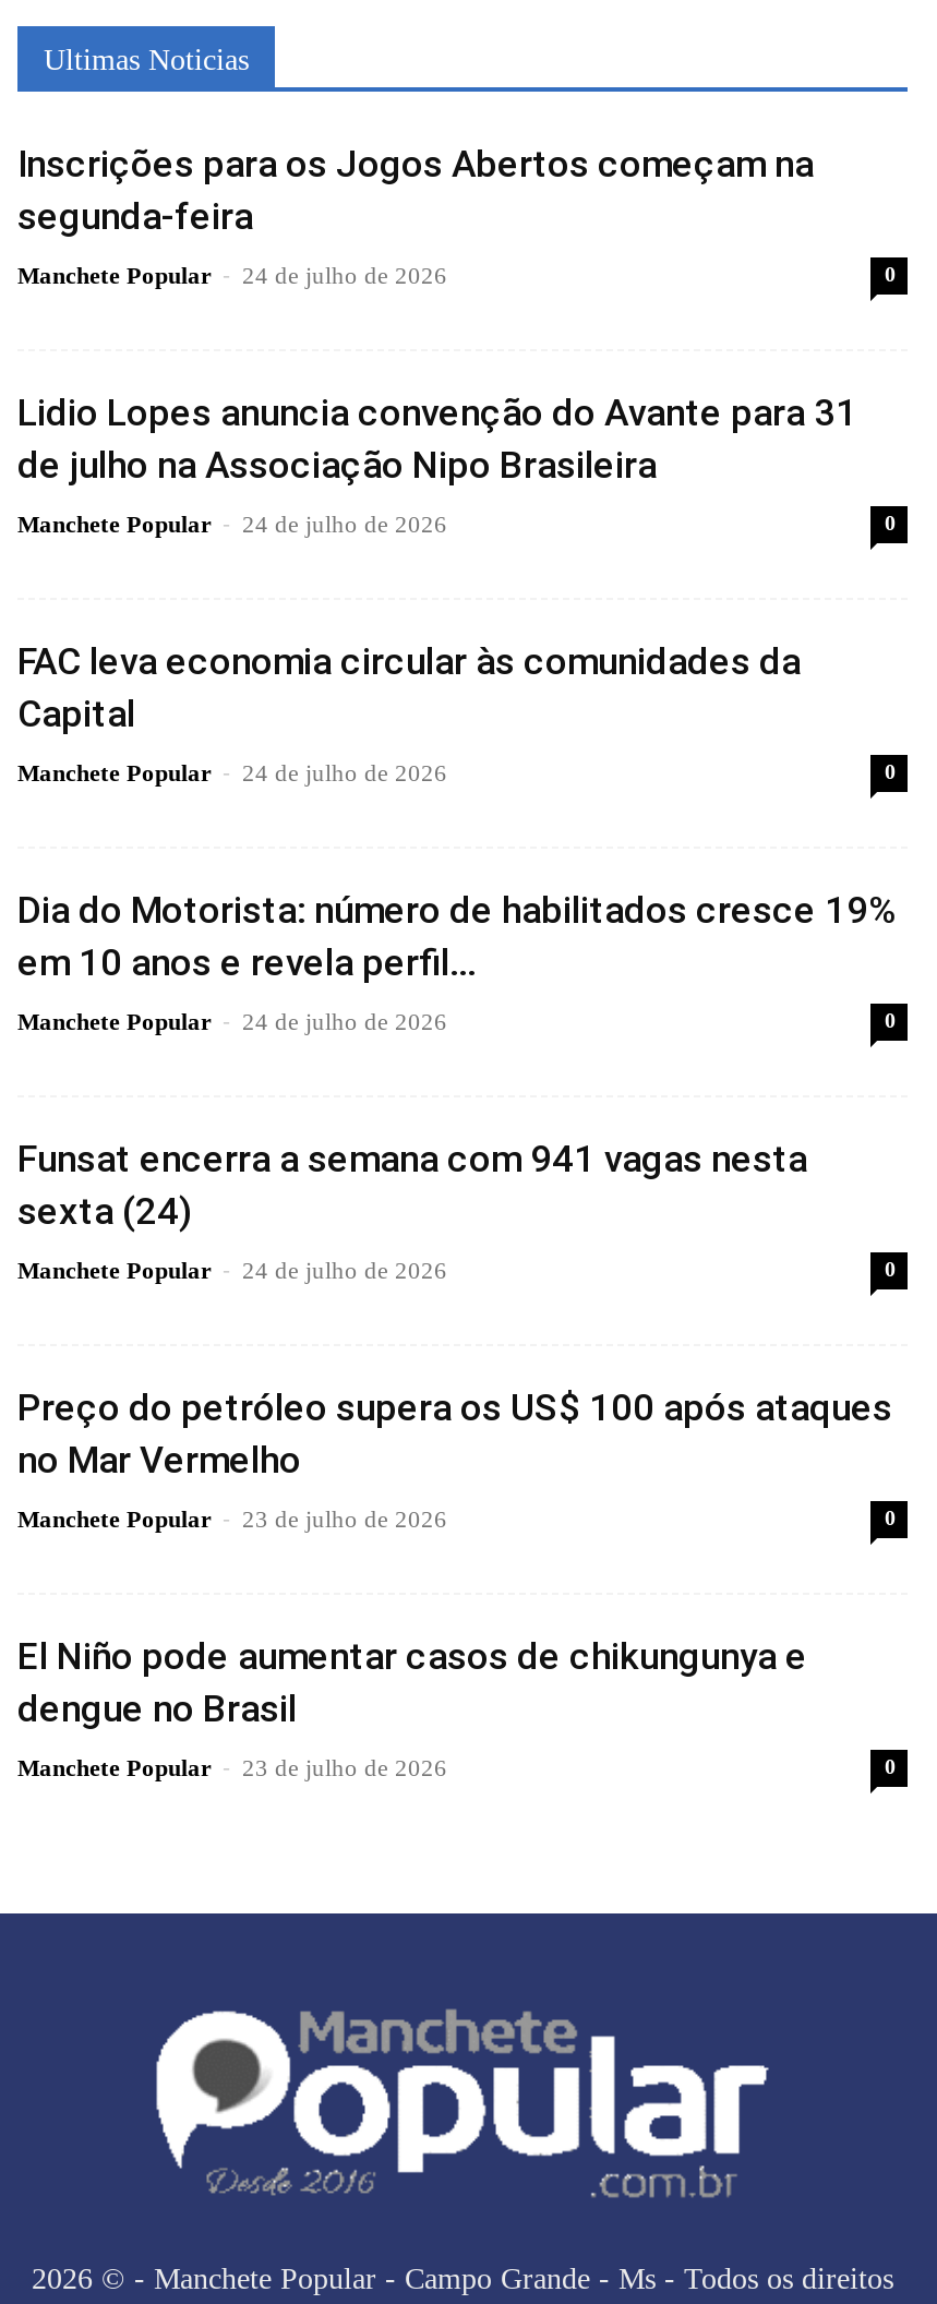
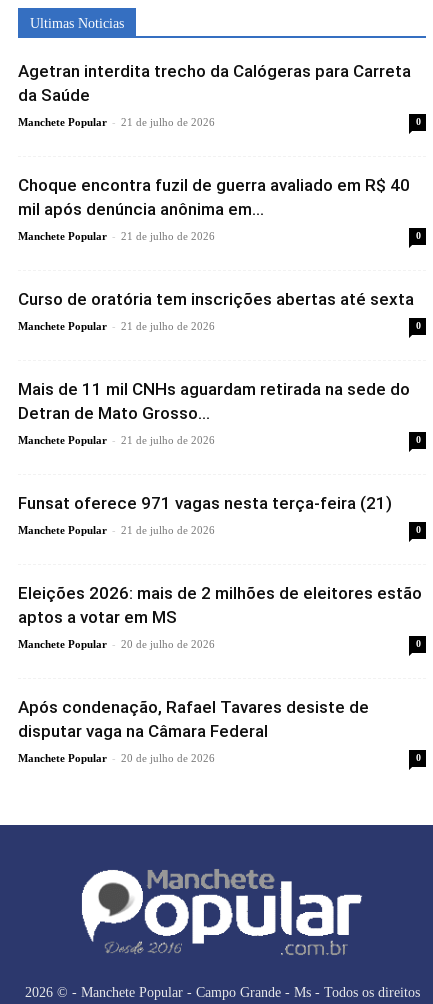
- Inscrições para os Jogos Abertos começam na
- segunda-feira
- Manchete Popular - 24 de julho de 2026
+ Agetran interdita trecho da Calógeras para Carreta
+ da Saúde
+ Manchete Popular - 21 de julho de 2026

- Lidio Lopes anuncia convenção do Avante para 31
- de julho na Associação Nipo Brasileira
- Manchete Popular - 24 de julho de 2026
+ Choque encontra fuzil de guerra avaliado em R$ 40
+ mil após denúncia anônima em...
+ Manchete Popular - 21 de julho de 2026

- FAC leva economia circular às comunidades da
- Capital
- Manchete Popular - 24 de julho de 2026
+ Curso de oratória tem inscrições abertas até sexta
+ Manchete Popular - 21 de julho de 2026

- Dia do Motorista: número de habilitados cresce 19%
- em 10 anos e revela perfil...
- Manchete Popular - 24 de julho de 2026
+ Mais de 11 mil CNHs aguardam retirada na sede do
+ Detran de Mato Grosso...
+ Manchete Popular - 21 de julho de 2026

- Funsat encerra a semana com 941 vagas nesta
- sexta (24)
- Manchete Popular - 24 de julho de 2026
+ Funsat oferece 971 vagas nesta terça-feira (21)
+ Manchete Popular - 21 de julho de 2026

- Preço do petróleo supera os US$ 100 após ataques
- no Mar Vermelho
- Manchete Popular - 23 de julho de 2026
+ Eleições 2026: mais de 2 milhões de eleitores estão
+ aptos a votar em MS
+ Manchete Popular - 20 de julho de 2026

- El Niño pode aumentar casos de chikungunya e
- dengue no Brasil
- Manchete Popular - 23 de julho de 2026
+ Após condenação, Rafael Tavares desiste de
+ disputar vaga na Câmara Federal
+ Manchete Popular - 20 de julho de 2026
